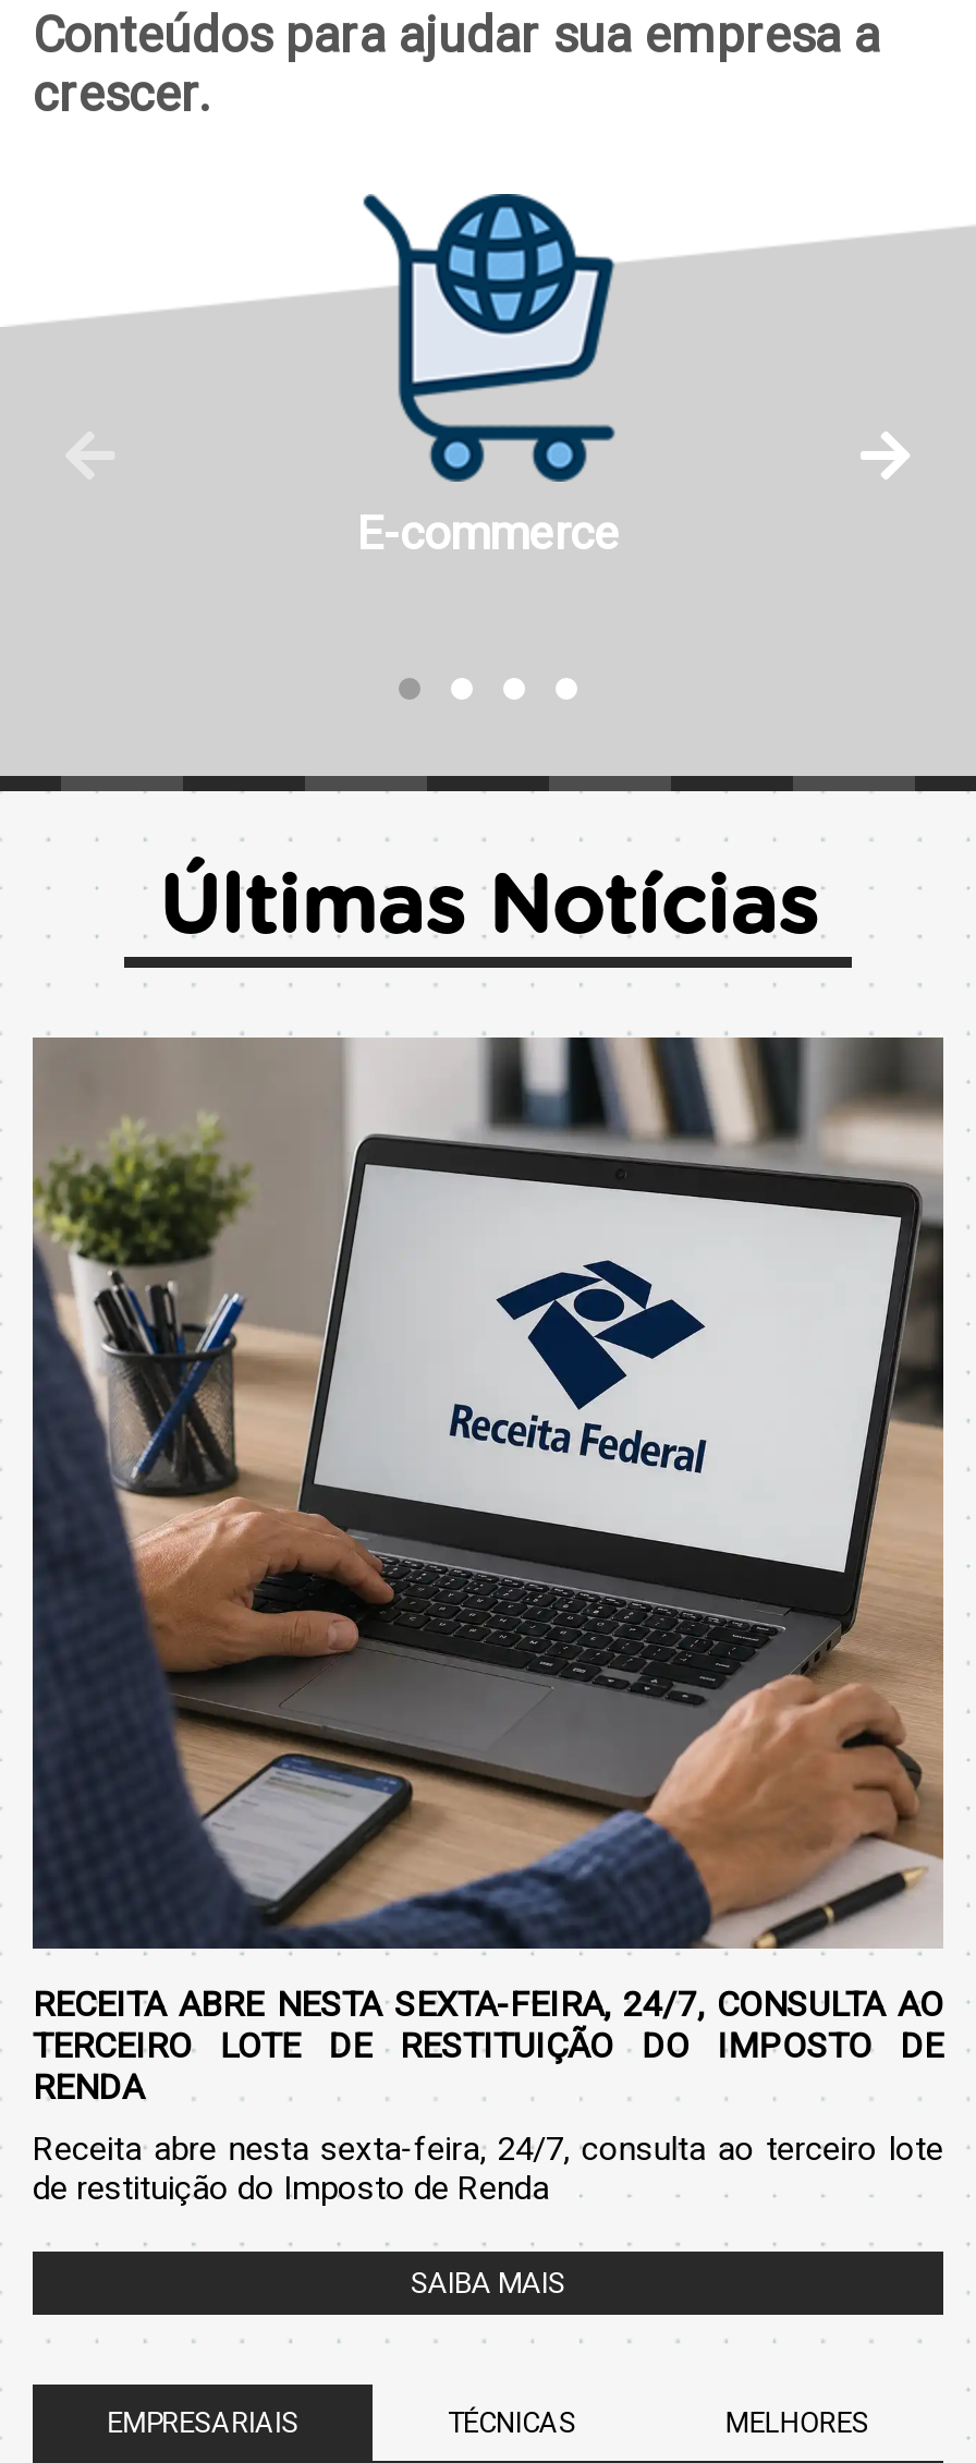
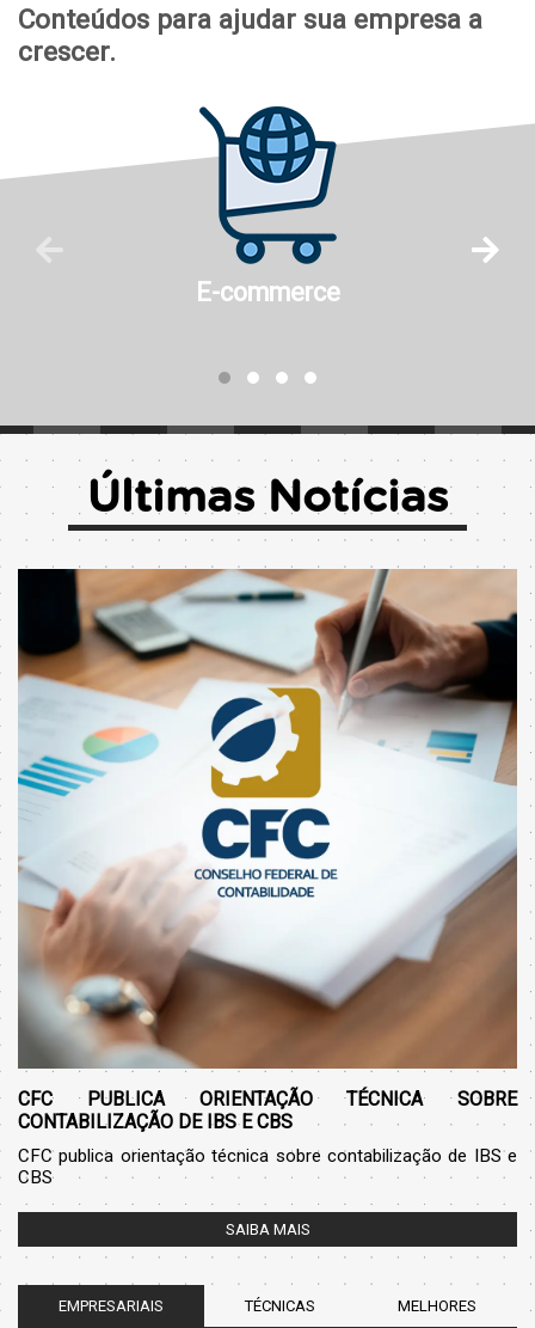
- [image]
- RECEITA ABRE NESTA SEXTA-FEIRA, 24/7, CONSULTA AO
- TERCEIRO LOTE DE RESTITUIÇÃO DO IMPOSTO DE
- RENDA
+ [image]
+ CFC PUBLICA ORIENTAÇÃO TÉCNICA SOBRE
+ CONTABILIZAÇÃO DE IBS E CBS

- Receita abre nesta sexta-feira, 24/7, consulta ao terceiro lote
- de restituição do Imposto de Renda
+ CFC publica orientação técnica sobre contabilização de IBS e
+ CBS
